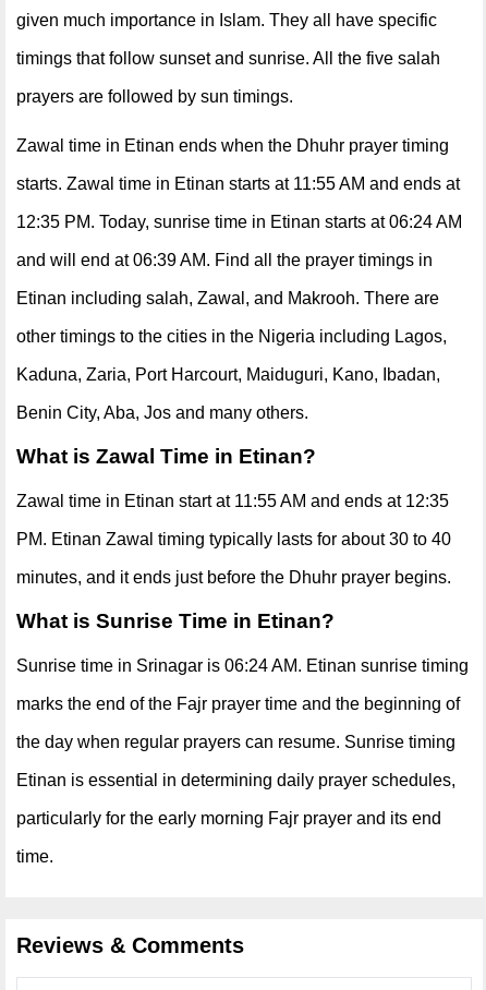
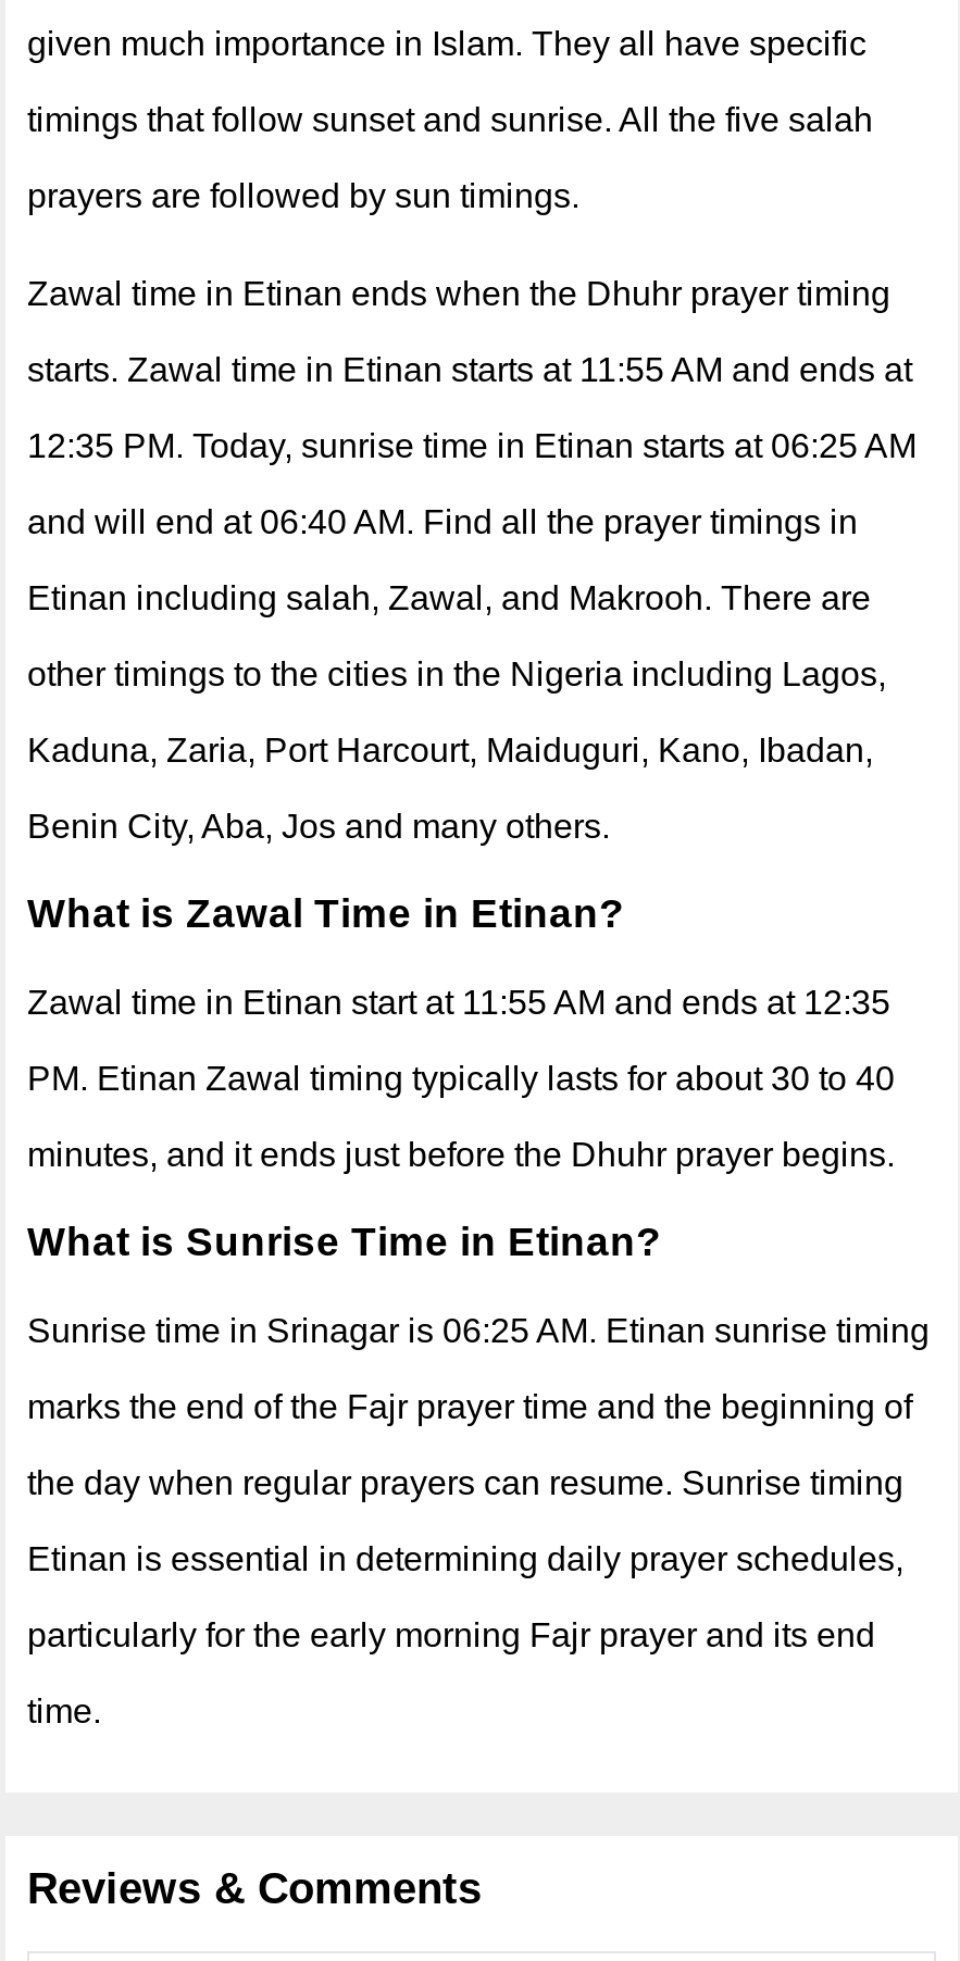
- 12:35 PM. Today, sunrise time in Etinan starts at 06:24 AM
+ 12:35 PM. Today, sunrise time in Etinan starts at 06:25 AM

- and will end at 06:39 AM. Find all the prayer timings in
+ and will end at 06:40 AM. Find all the prayer timings in

- Sunrise time in Srinagar is 06:24 AM. Etinan sunrise timing
+ Sunrise time in Srinagar is 06:25 AM. Etinan sunrise timing
